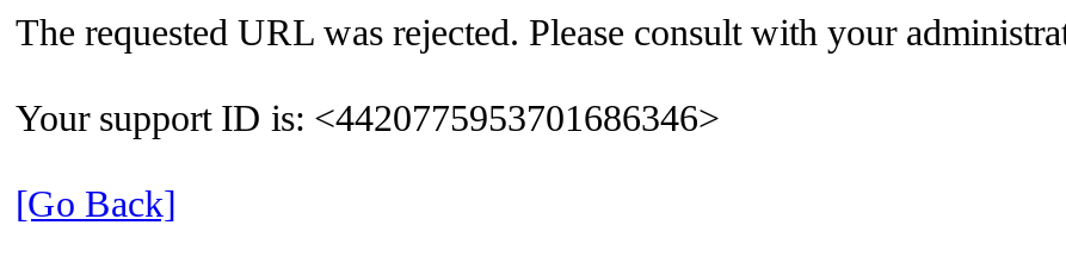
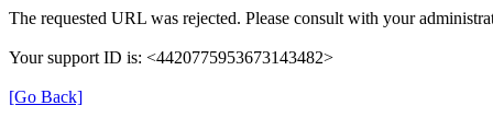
- Your support ID is: <4420775953701686346>
+ Your support ID is: <4420775953673143482>
